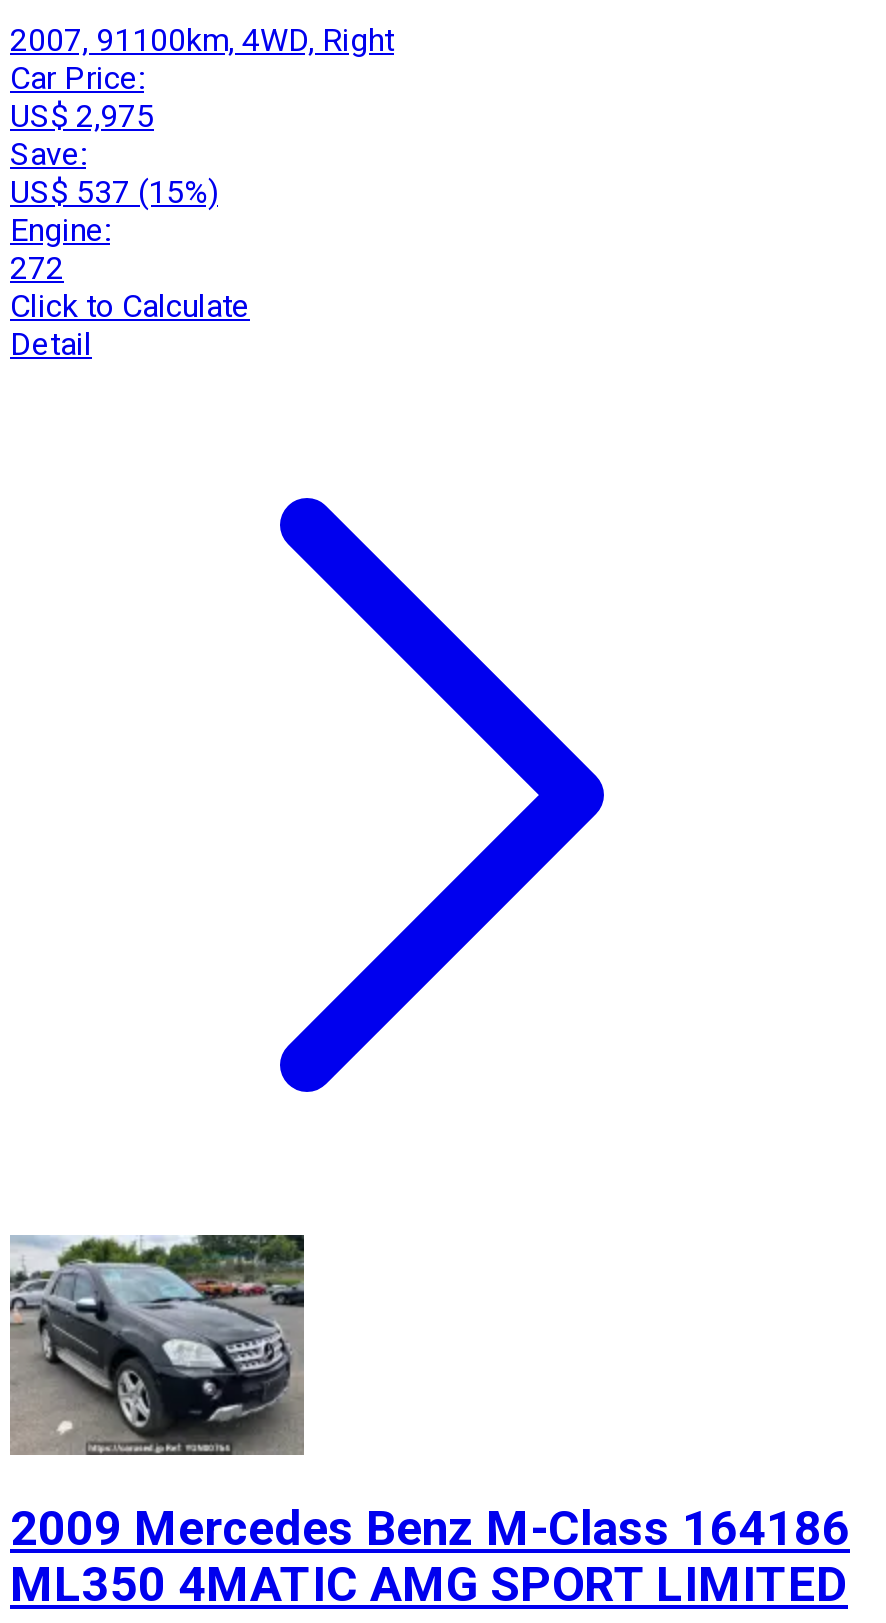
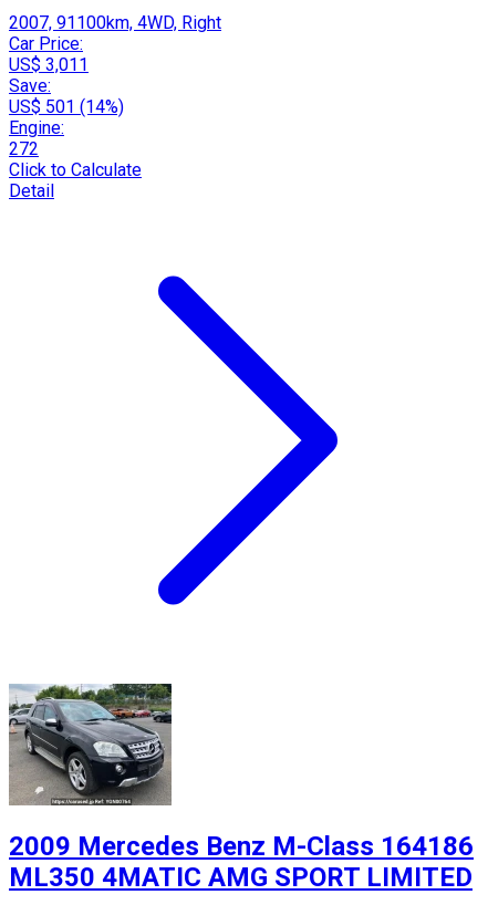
- US$ 2,975
+ US$ 3,011

- US$ 537 (15%)
+ US$ 501 (14%)
